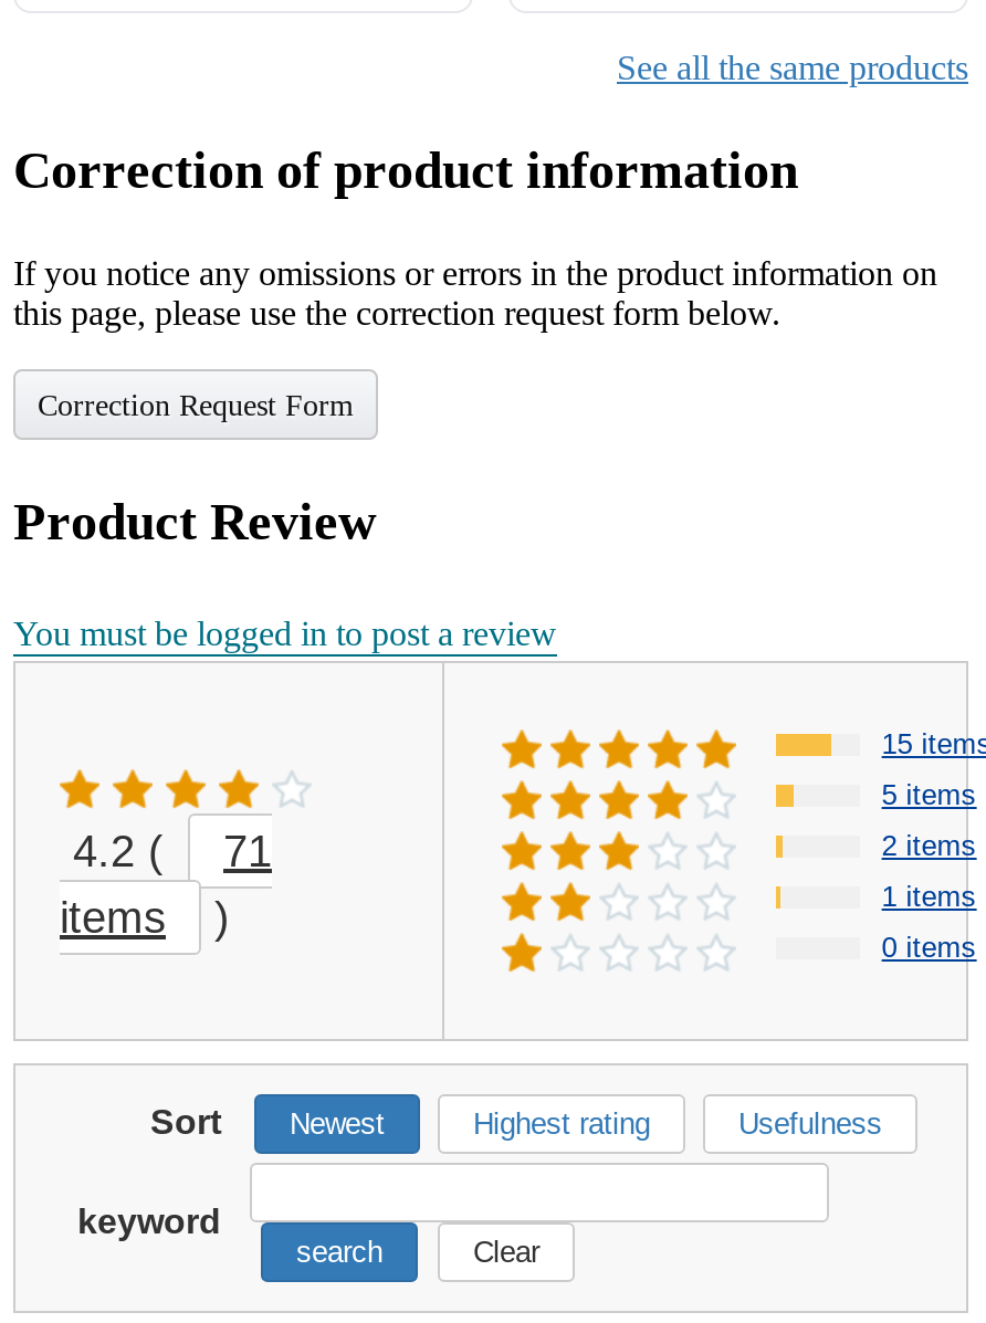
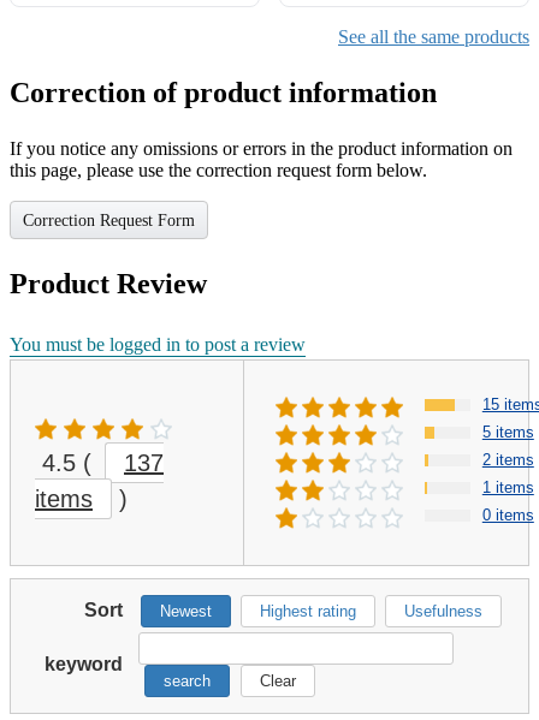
- 4.2 (
+ 4.5 (

- 71
+ 137
